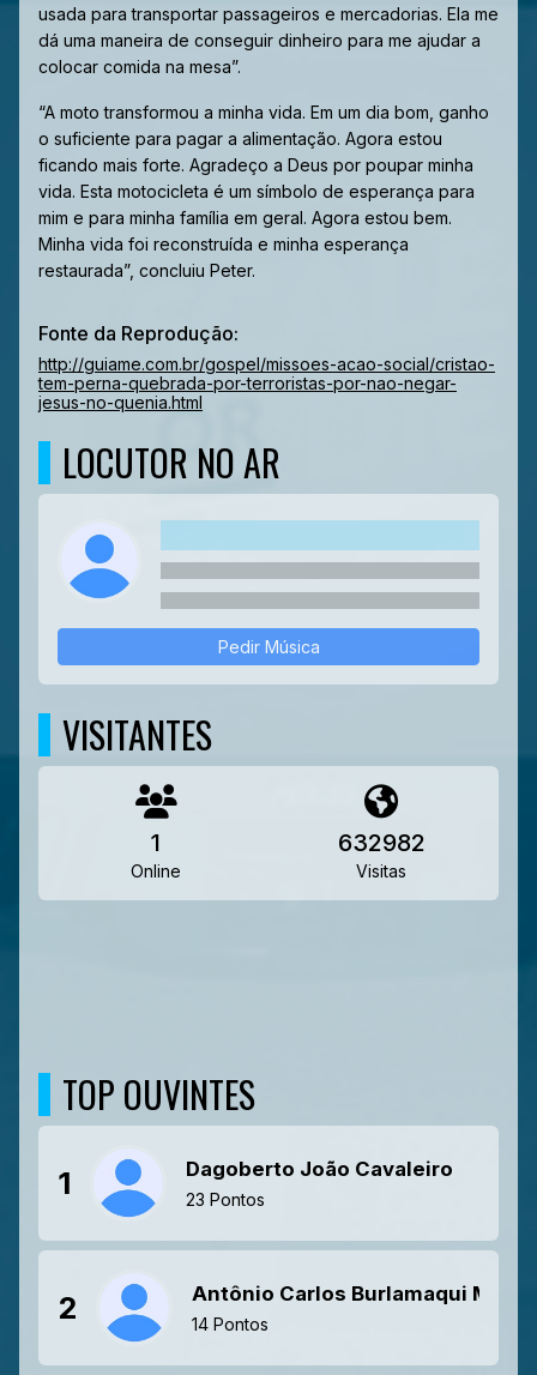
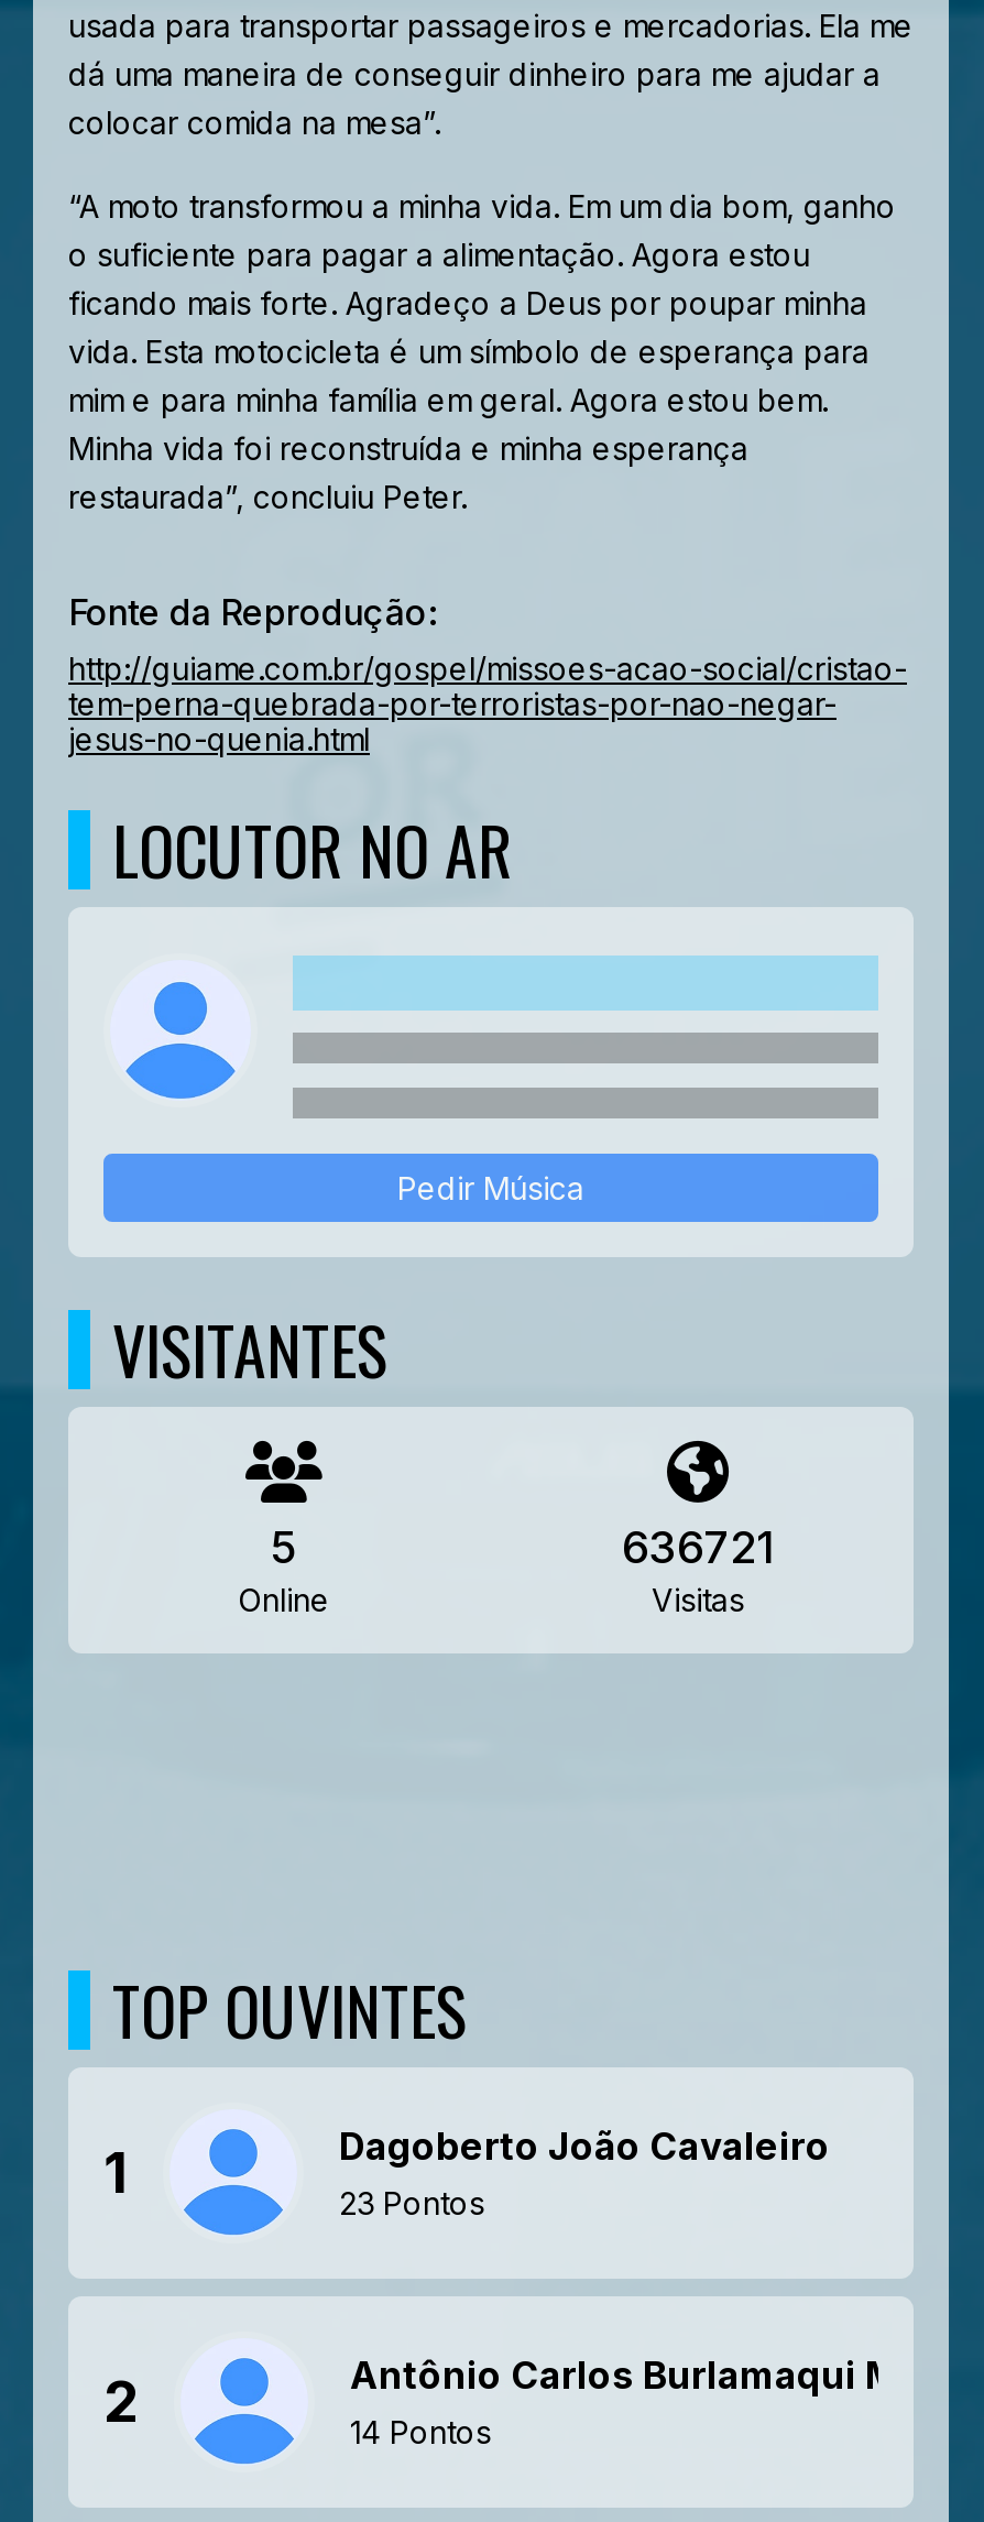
- 1
+ 5

- 632982
+ 636721
